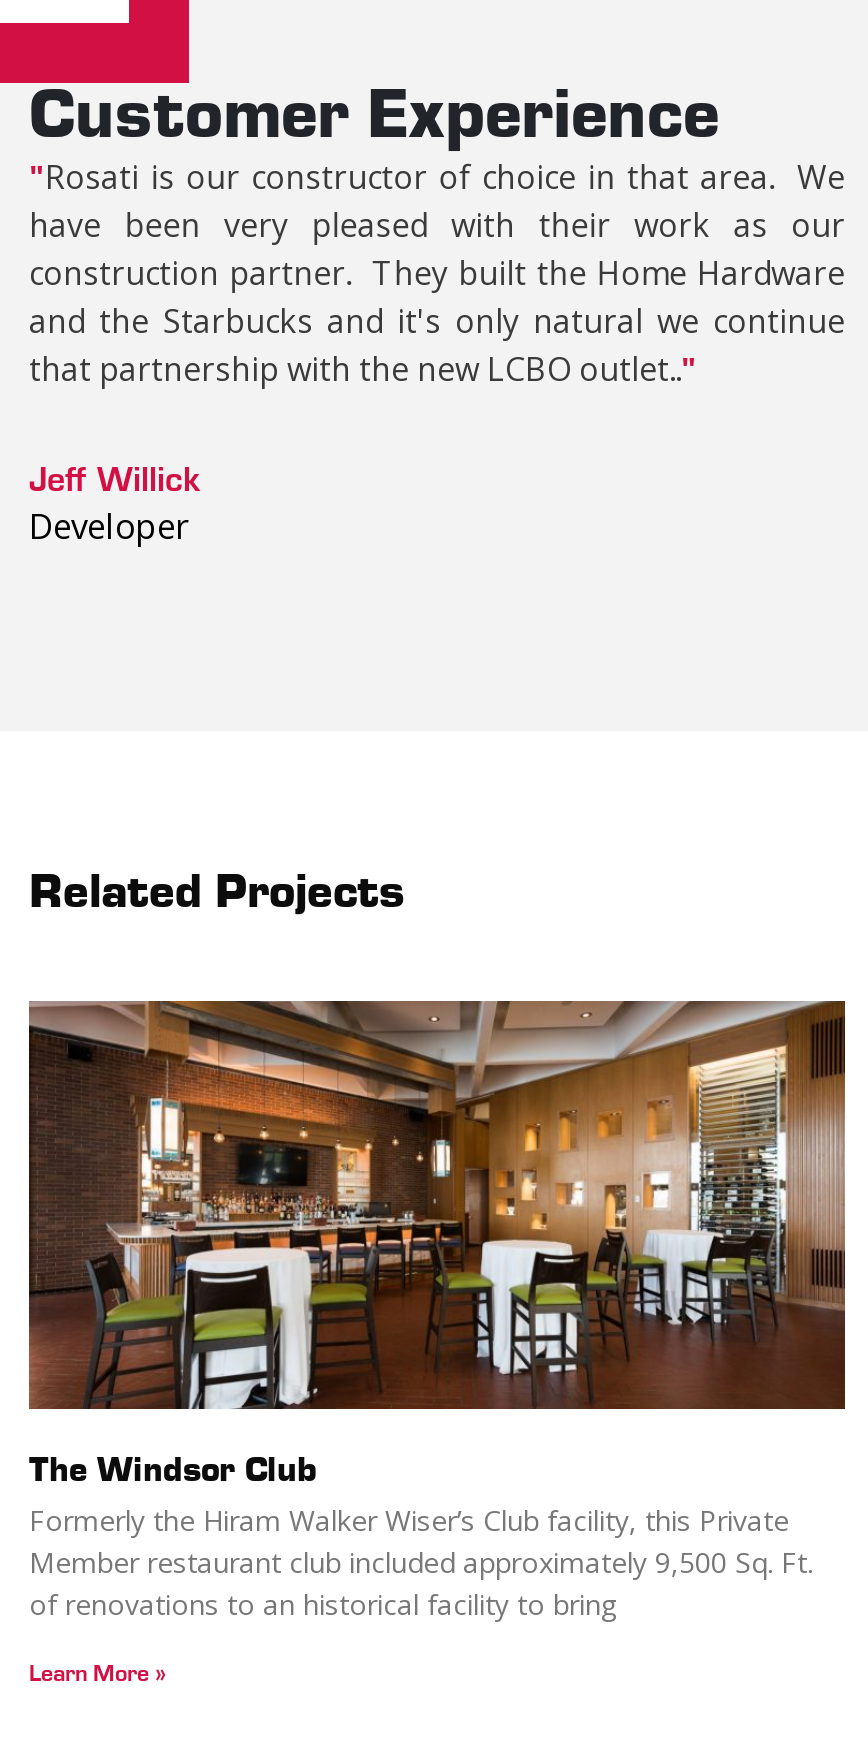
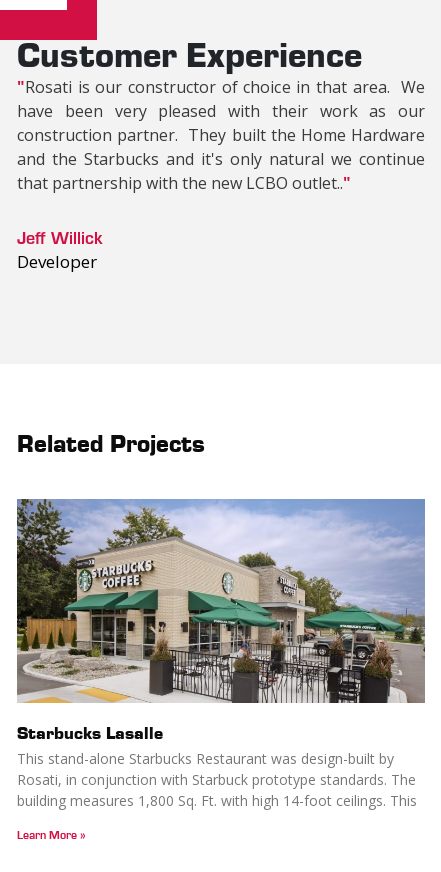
- [image]
- The Windsor Club
- Formerly the Hiram Walker Wiser’s Club facility, this Private
- Member restaurant club included approximately 9,500 Sq. Ft.
- of renovations to an historical facility to bring
+ [image]
+ Starbucks Lasalle
+ This stand-alone Starbucks Restaurant was design-built by
+ Rosati, in conjunction with Starbuck prototype standards. The
+ building measures 1,800 Sq. Ft. with high 14-foot ceilings. This
